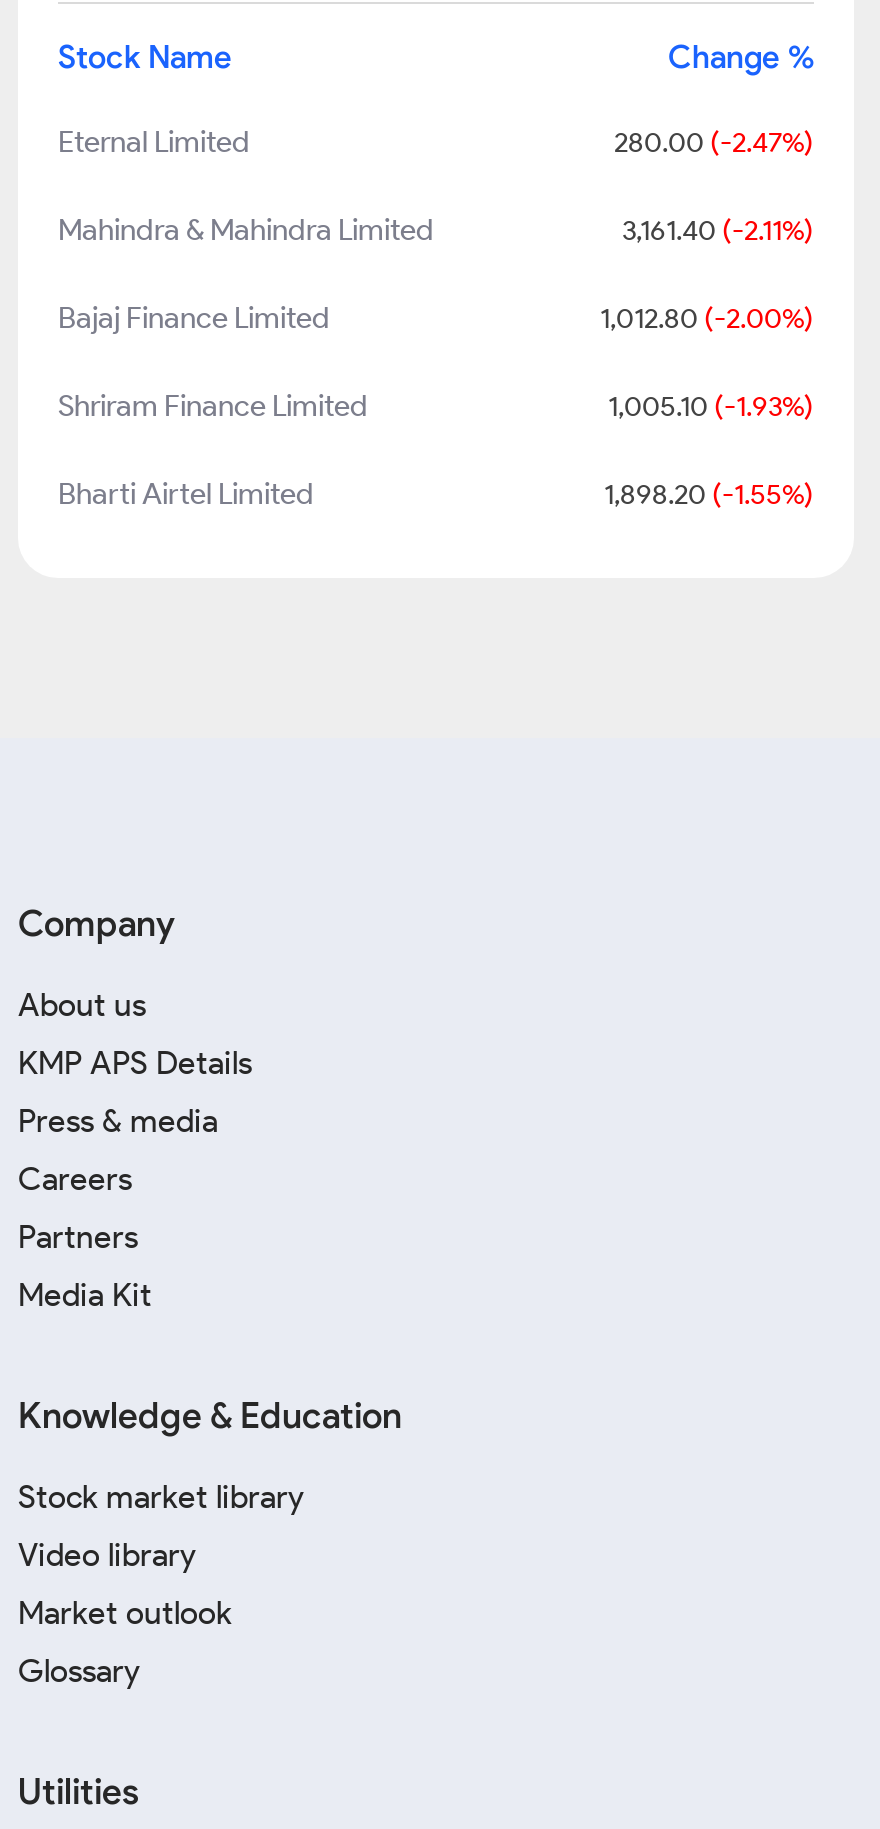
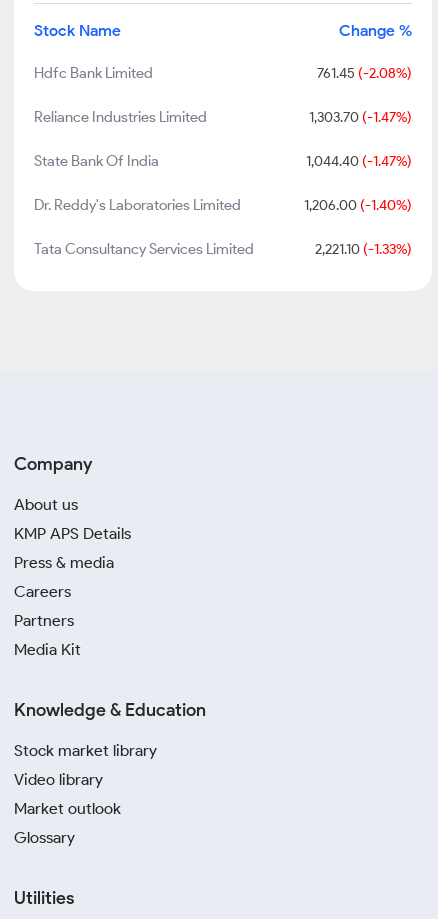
- Eternal Limited
- 280.00 (-2.47%)
+ Hdfc Bank Limited
+ 761.45 (-2.08%)

- Mahindra & Mahindra Limited
- 3,161.40 (-2.11%)
+ Reliance Industries Limited
+ 1,303.70 (-1.47%)

- Bajaj Finance Limited
- 1,012.80 (-2.00%)
+ State Bank Of India
+ 1,044.40 (-1.47%)

- Shriram Finance Limited
- 1,005.10 (-1.93%)
+ Dr. Reddy's Laboratories Limited
+ 1,206.00 (-1.40%)

- Bharti Airtel Limited
- 1,898.20 (-1.55%)
+ Tata Consultancy Services Limited
+ 2,221.10 (-1.33%)
